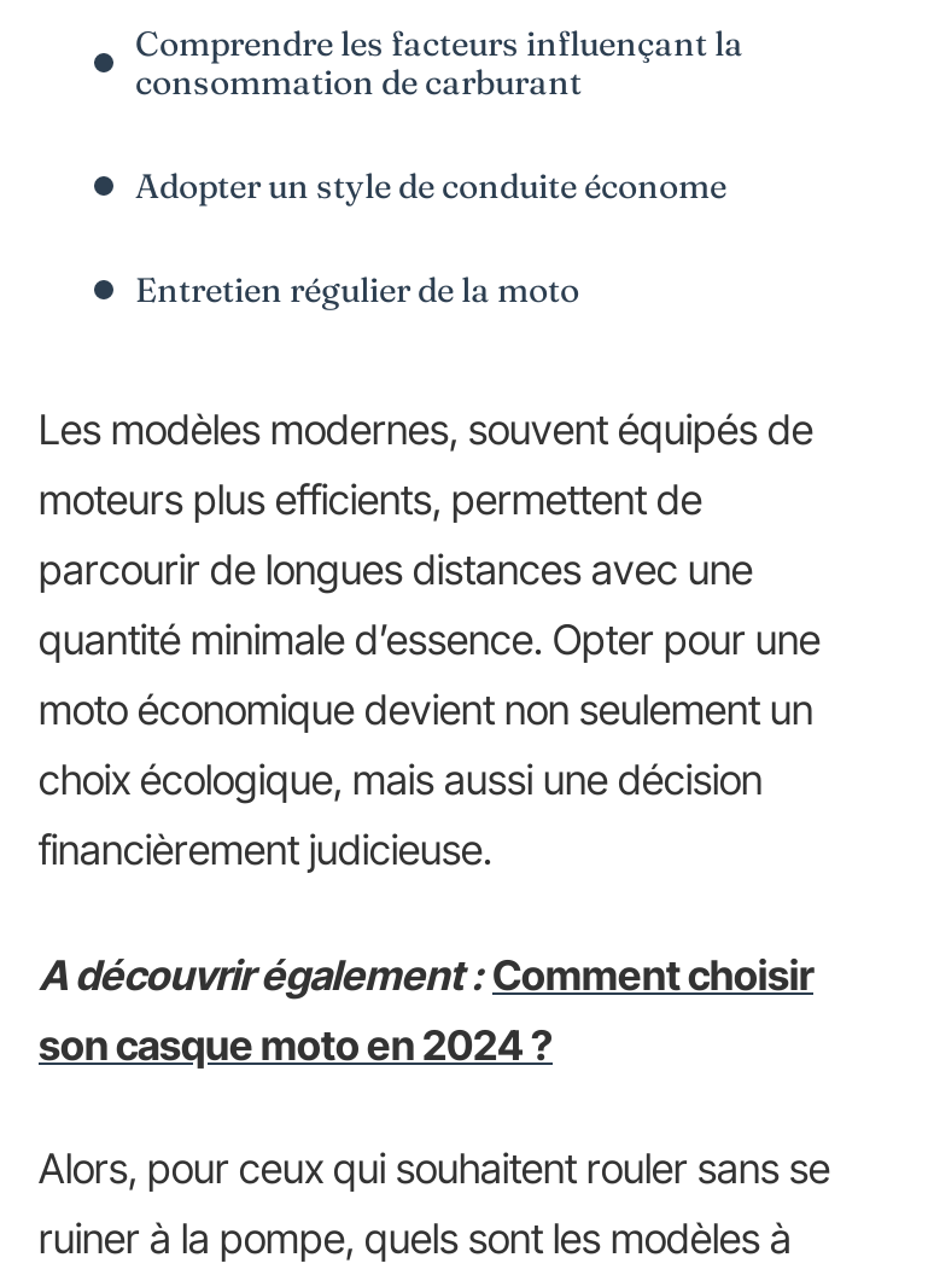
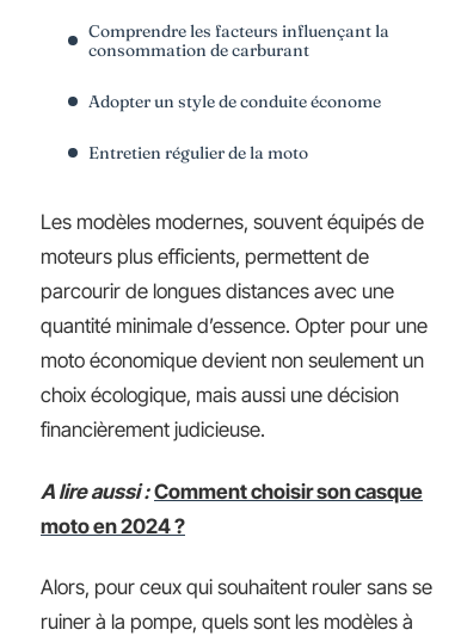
- A découvrir également : Comment choisir
- son casque moto en 2024 ?
+ A lire aussi : Comment choisir son casque
+ moto en 2024 ?
